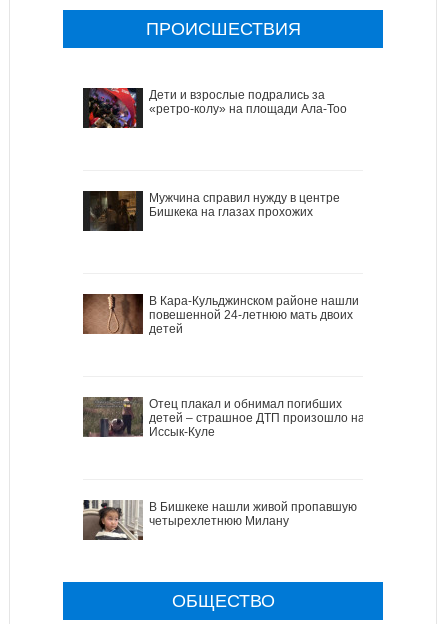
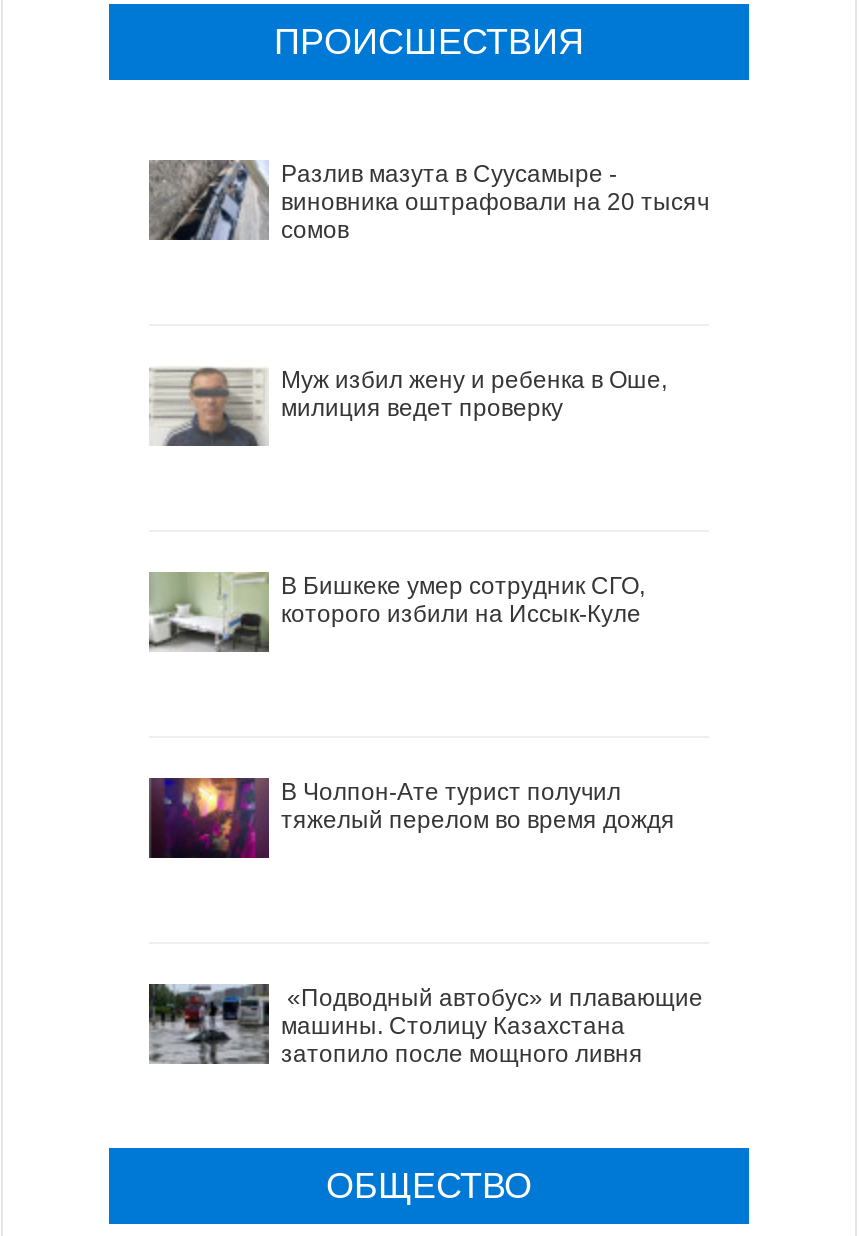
- [image]
- Дети и взрослые подрались за
- «ретро-колу» на площади Ала-Тоо
+ [image]
+ Разлив мазута в Суусамыре -
+ виновника оштрафовали на 20 тысяч
+ сомов

- [image]
- Мужчина справил нужду в центре
- Бишкека на глазах прохожих
+ [image]
+ Муж избил жену и ребенка в Оше,
+ милиция ведет проверку

- [image]
- В Кара-Кульджинском районе нашли
- повешенной 24-летнюю мать двоих
- детей
+ [image]
+ В Бишкеке умер сотрудник СГО,
+ которого избили на Иссык-Куле

- [image]
- Отец плакал и обнимал погибших
- детей – страшное ДТП произошло на
- Иссык-Куле
+ [image]
+ В Чолпон-Ате турист получил
+ тяжелый перелом во время дождя

- [image]
- В Бишкеке нашли живой пропавшую
- четырехлетнюю Милану
+ [image]
+ «Подводный автобус» и плавающие
+ машины. Столицу Казахстана
+ затопило после мощного ливня
